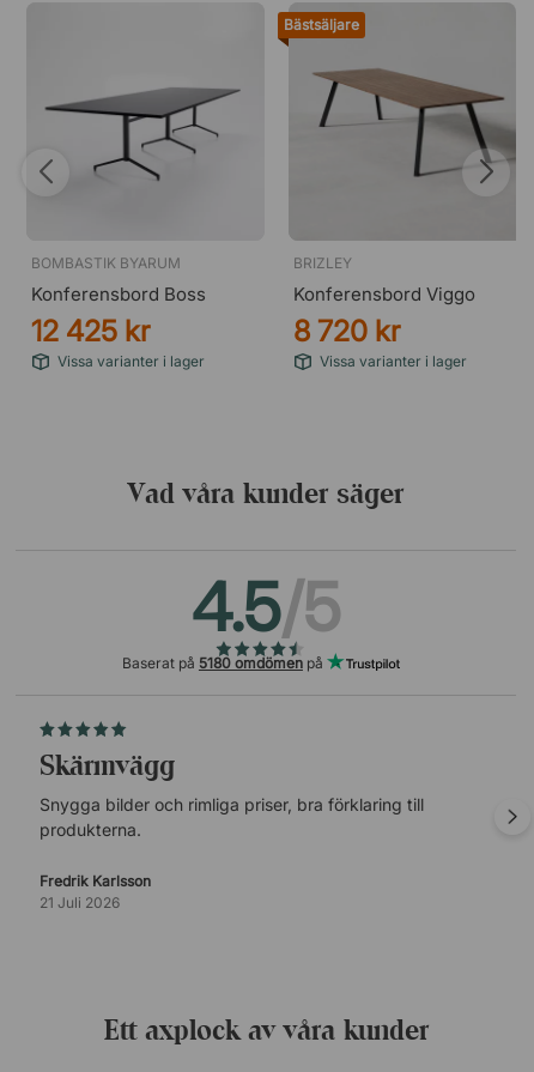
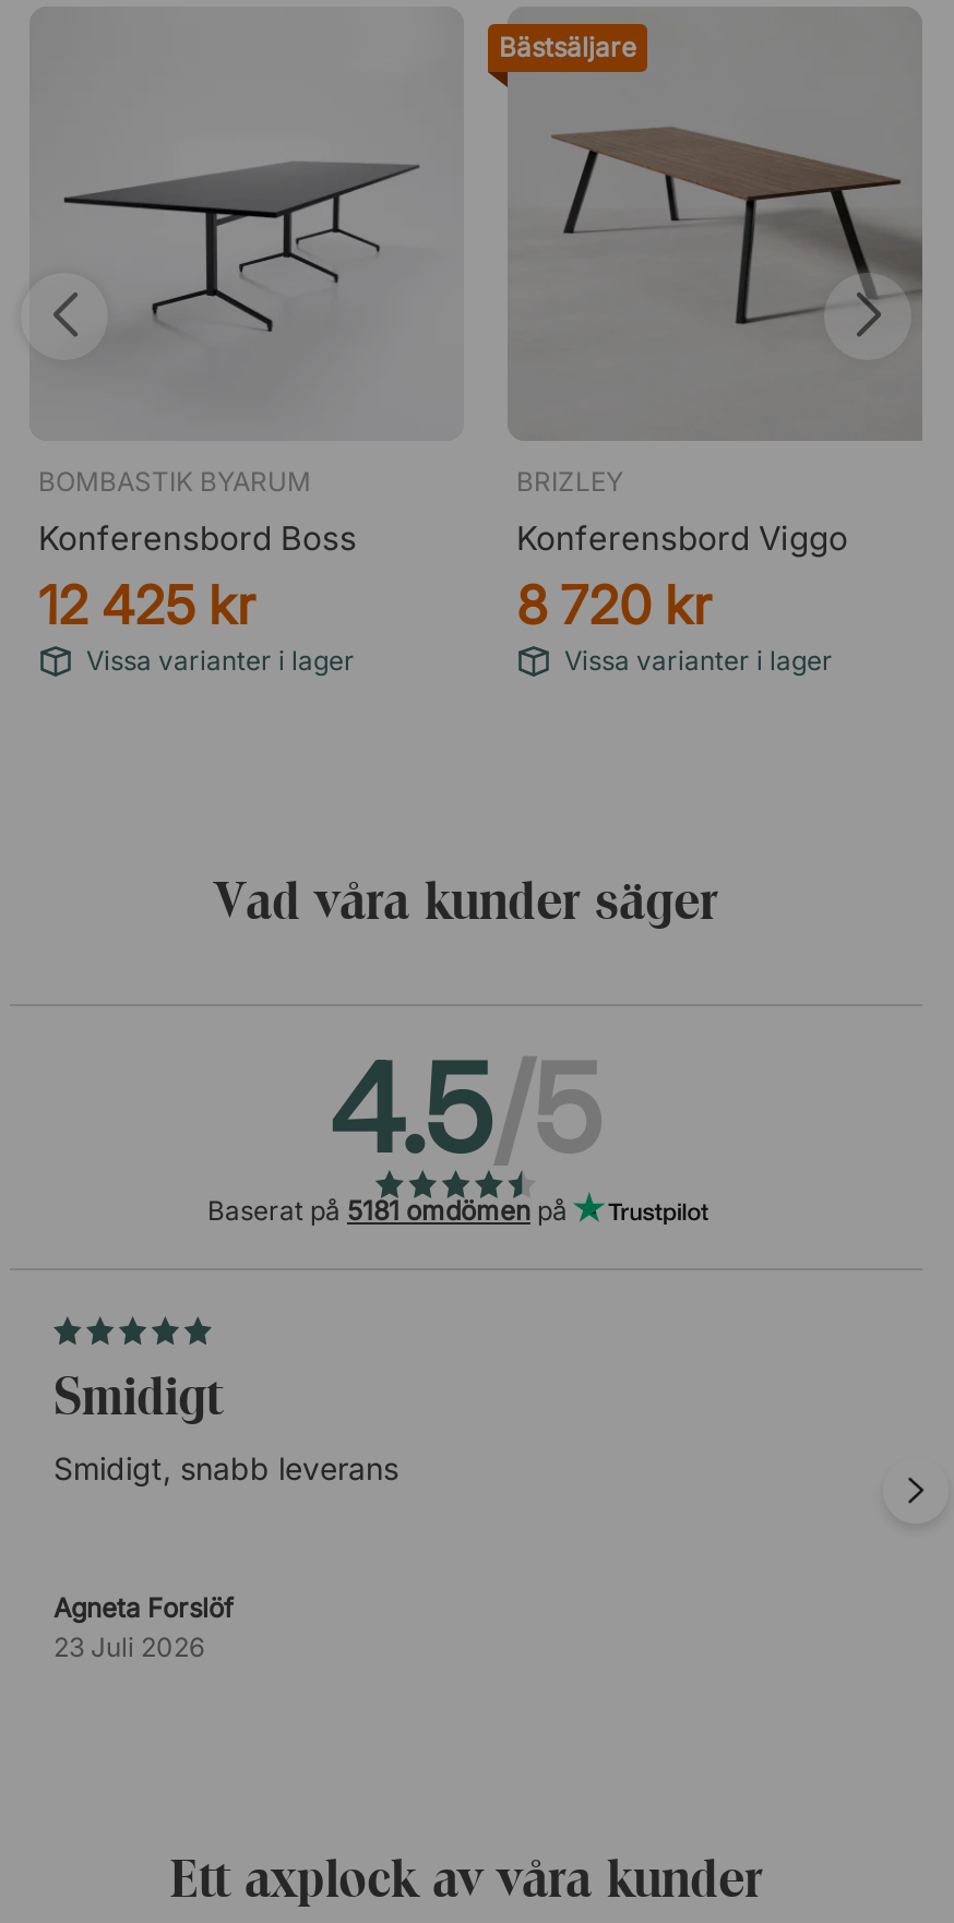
- Baserat på 5180 omdömen på
+ Baserat på 5181 omdömen på

- Skärmvägg
- Snygga bilder och rimliga priser, bra förklaring till
- produkterna.
+ Smidigt
+ Smidigt, snabb leverans

- Fredrik Karlsson
- 21 Juli 2026
+ Agneta Forslöf
+ 23 Juli 2026
